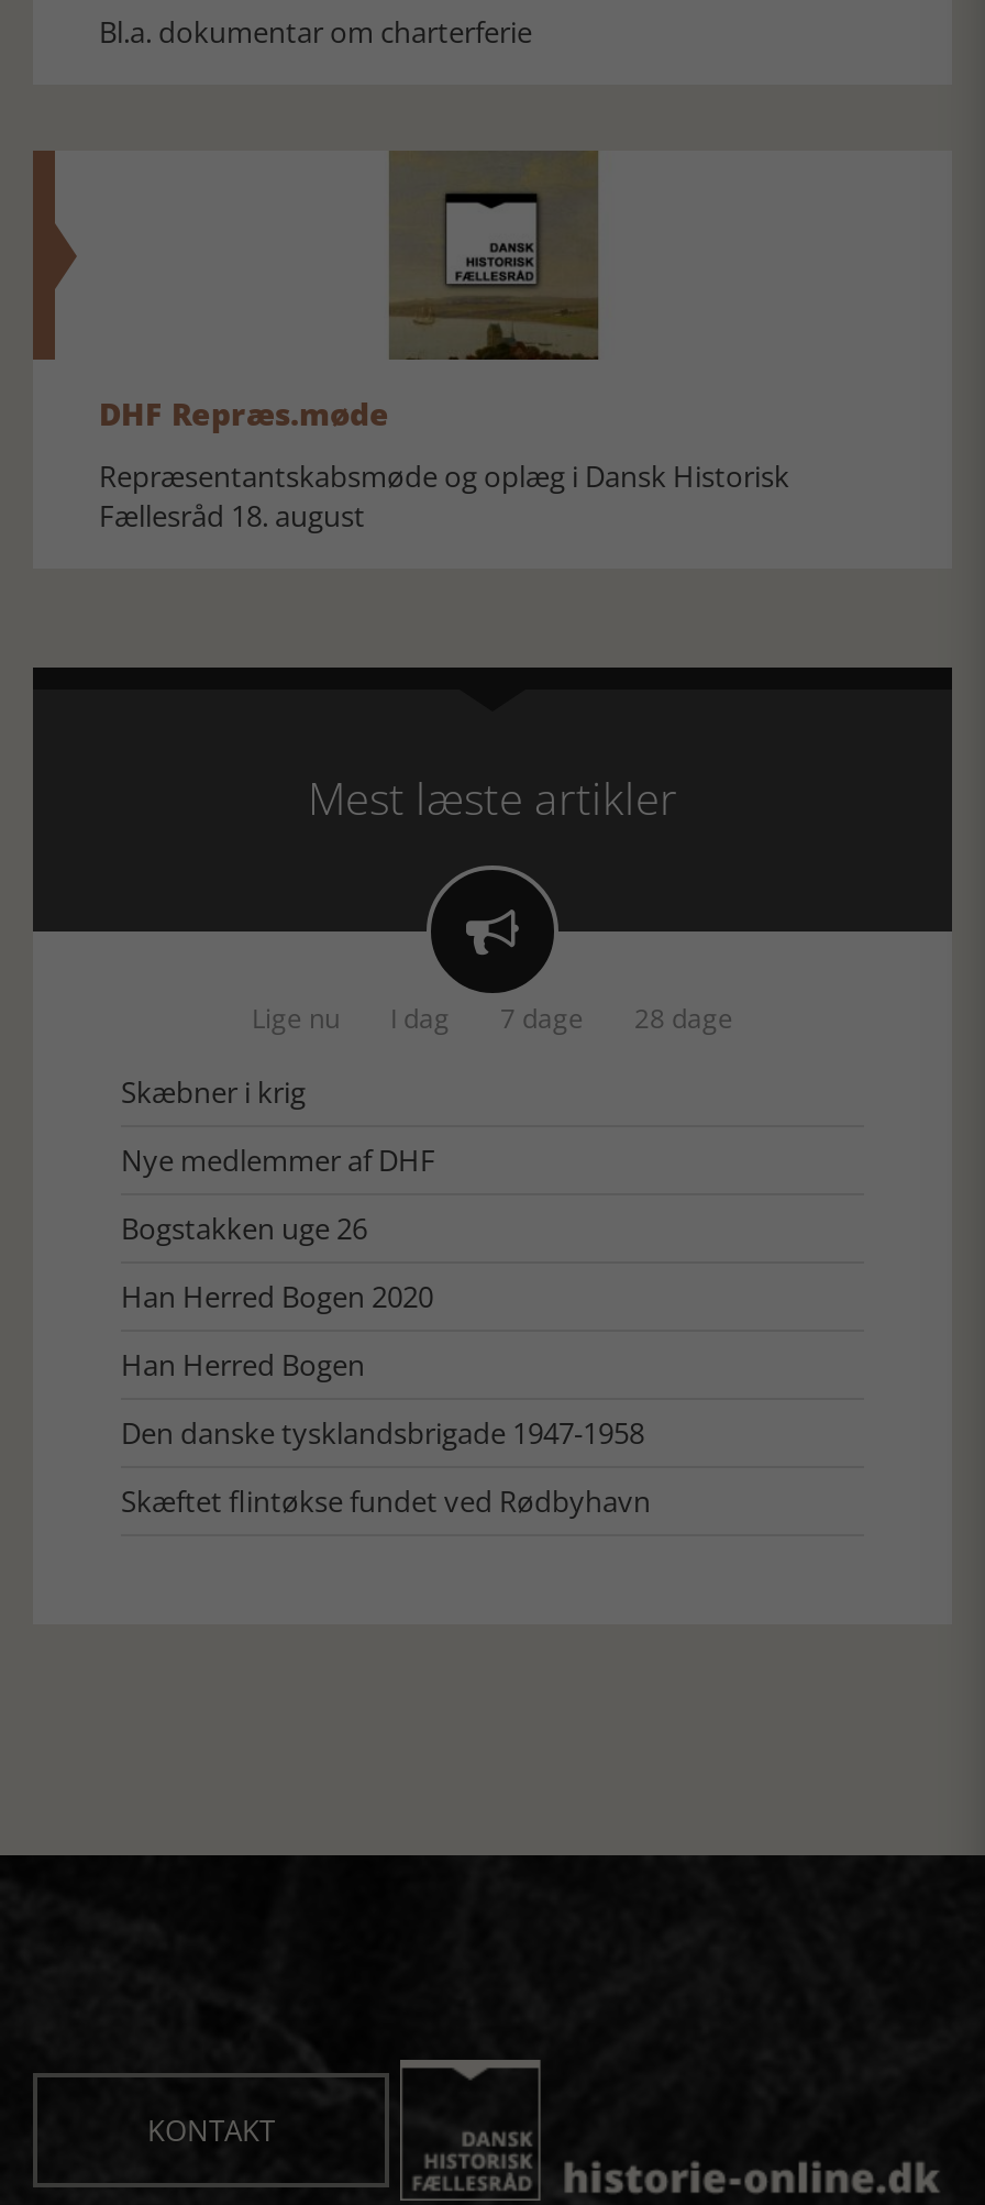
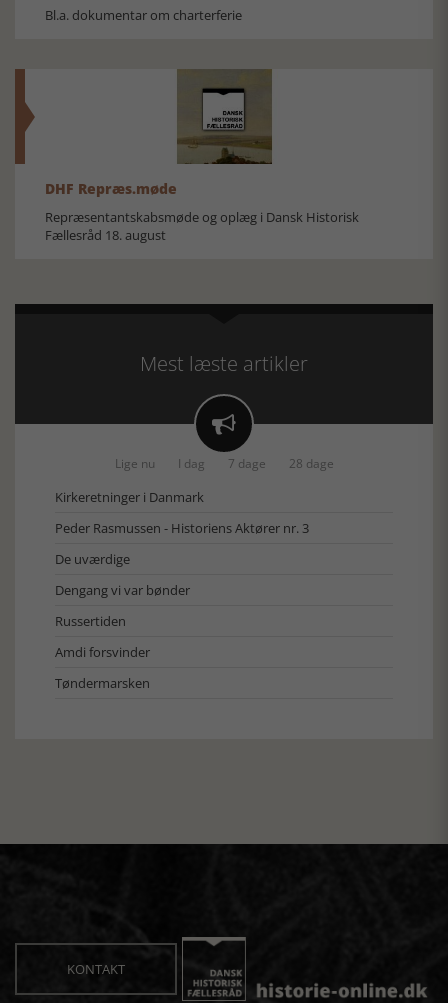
- Skæbner i krig
+ Kirkeretninger i Danmark

- Nye medlemmer af DHF
+ Peder Rasmussen - Historiens Aktører nr. 3

- Bogstakken uge 26
+ De uværdige

- Han Herred Bogen 2020
+ Dengang vi var bønder

- Han Herred Bogen
+ Russertiden

- Den danske tysklandsbrigade 1947-1958
+ Amdi forsvinder

- Skæftet flintøkse fundet ved Rødbyhavn
+ Tøndermarsken
